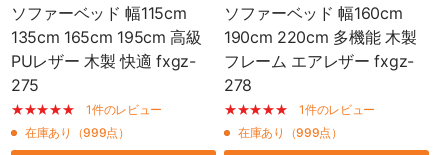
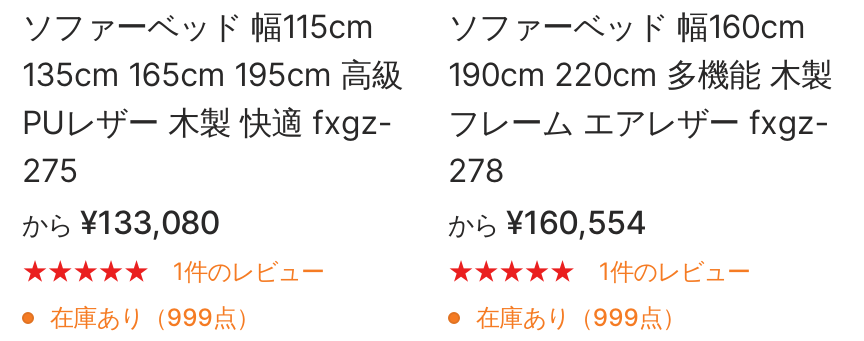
+ から¥133,080

+ から¥160,554
